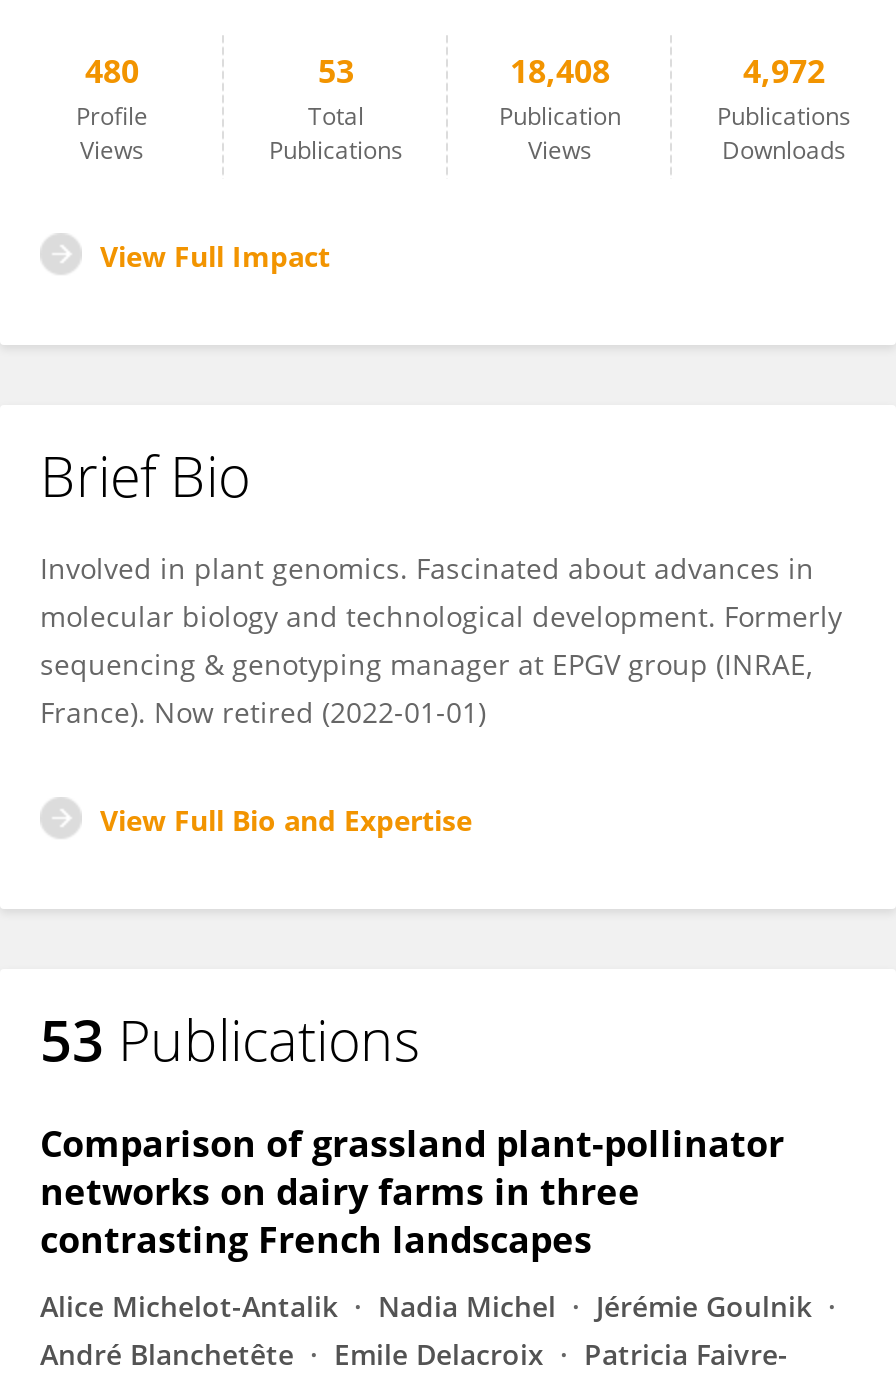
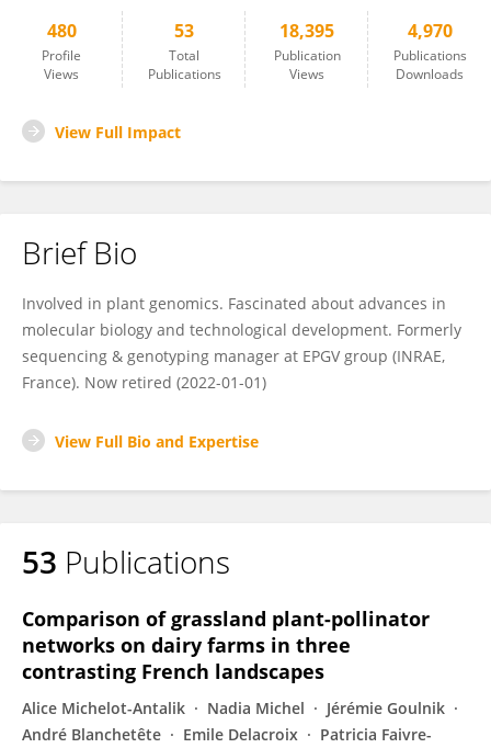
- 18,408
+ 18,395

- 4,972
+ 4,970
